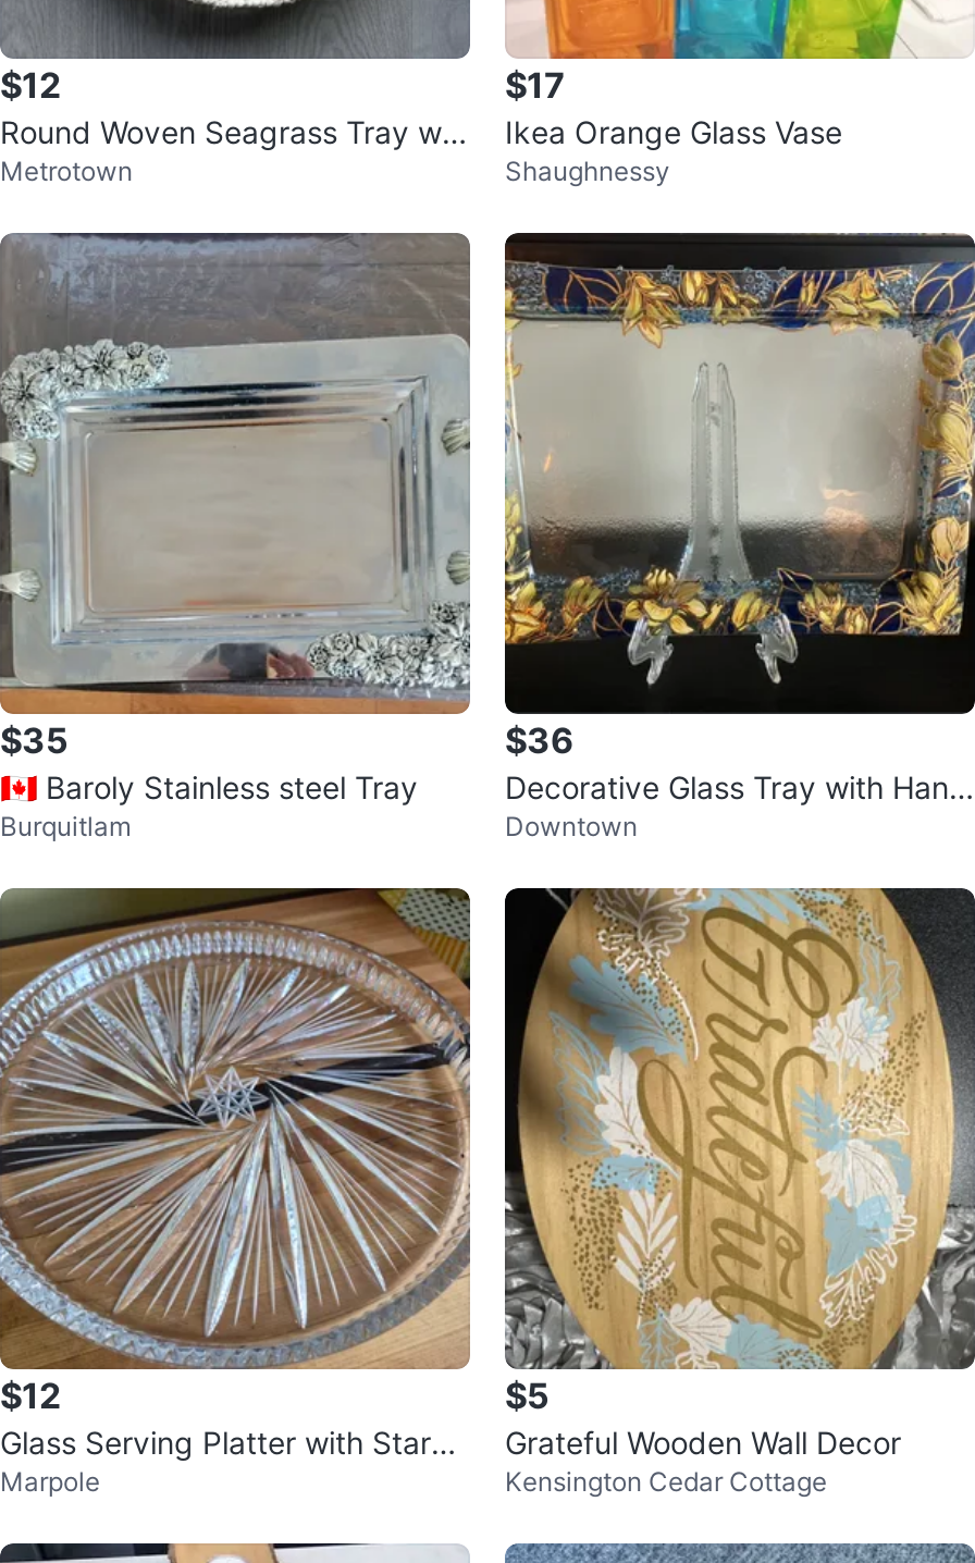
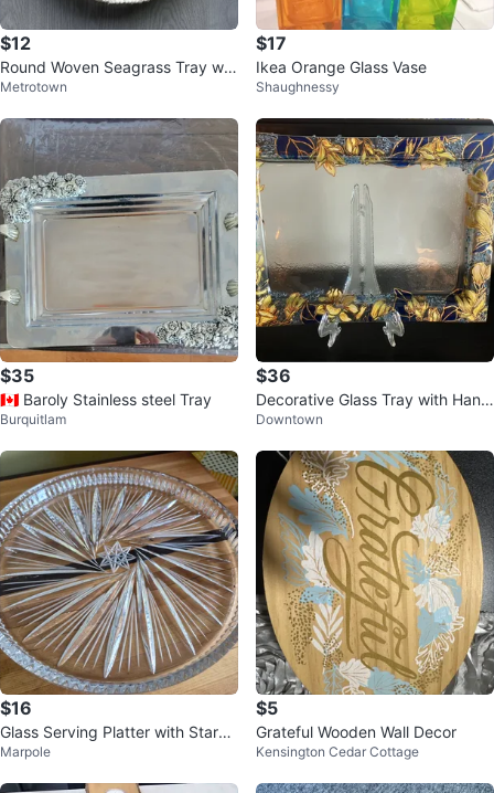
- $12
+ $16
